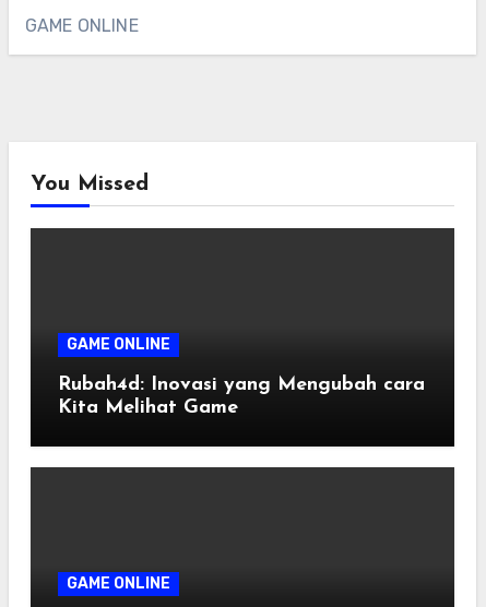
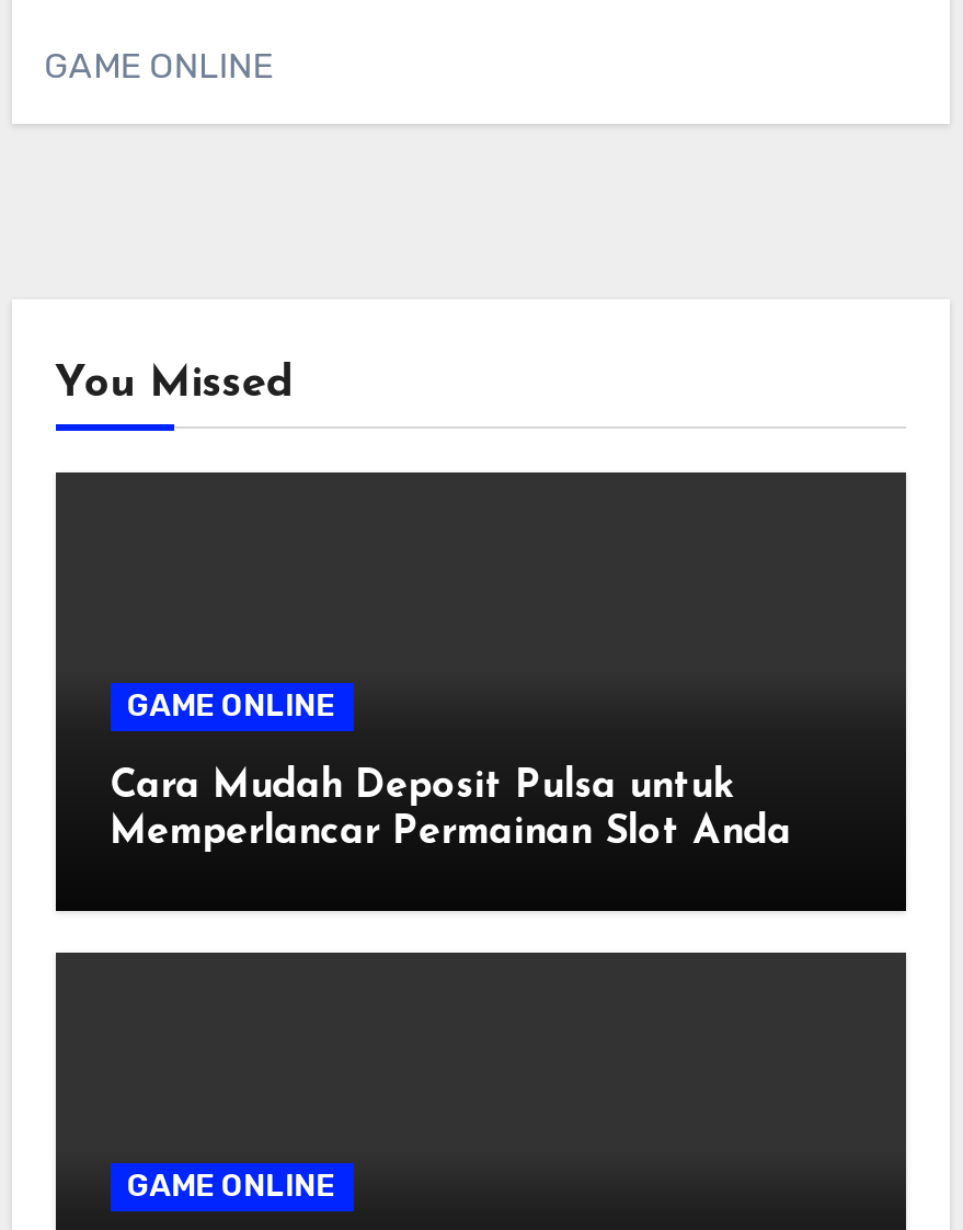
- Rubah4d: Inovasi yang Mengubah cara
- Kita Melihat Game
+ Cara Mudah Deposit Pulsa untuk
+ Memperlancar Permainan Slot Anda
